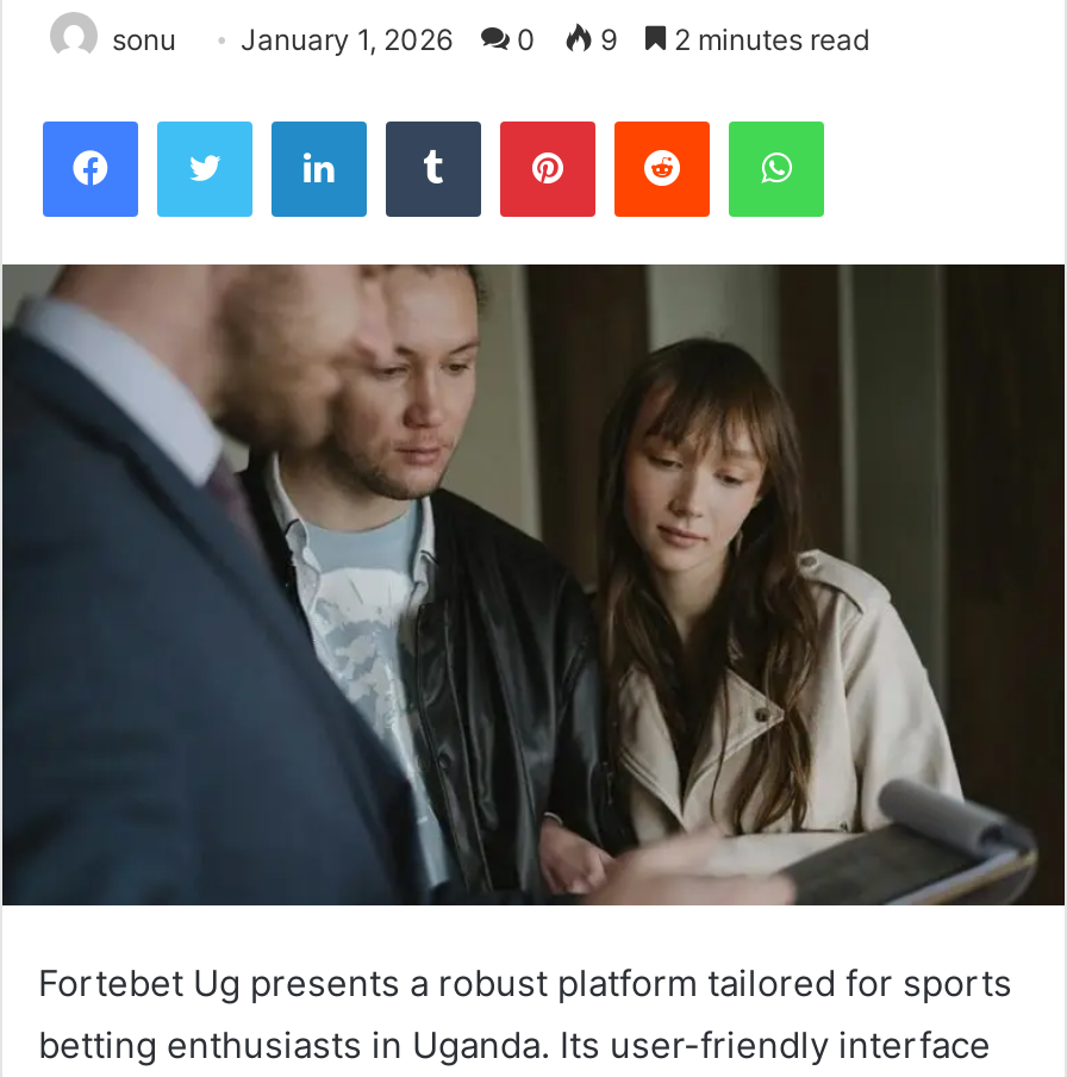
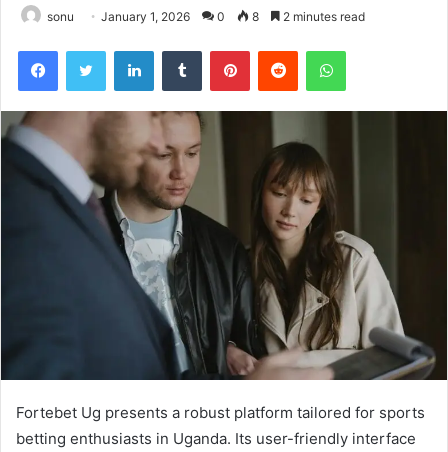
- sonu January 1, 2026 0 9 2 minutes read
+ sonu January 1, 2026 0 8 2 minutes read
